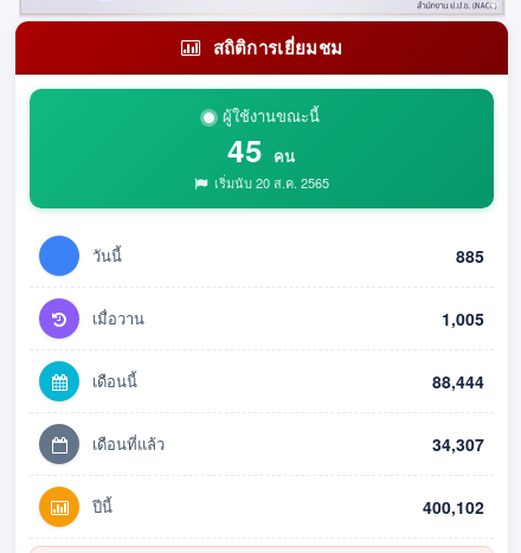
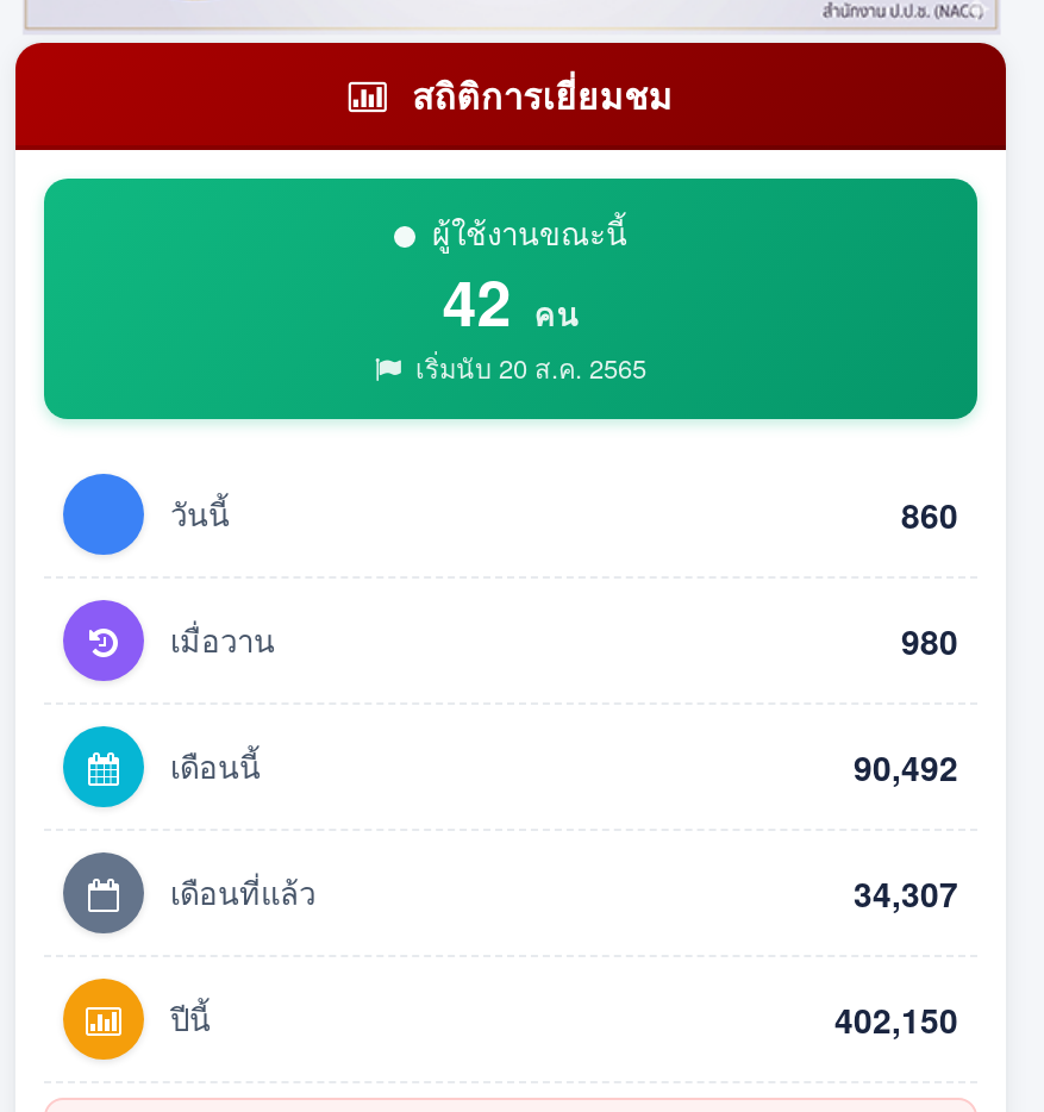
- 45 คน
+ 42 คน

- 885
+ 860

- 1,005
+ 980

- 88,444
+ 90,492

- 400,102
+ 402,150
